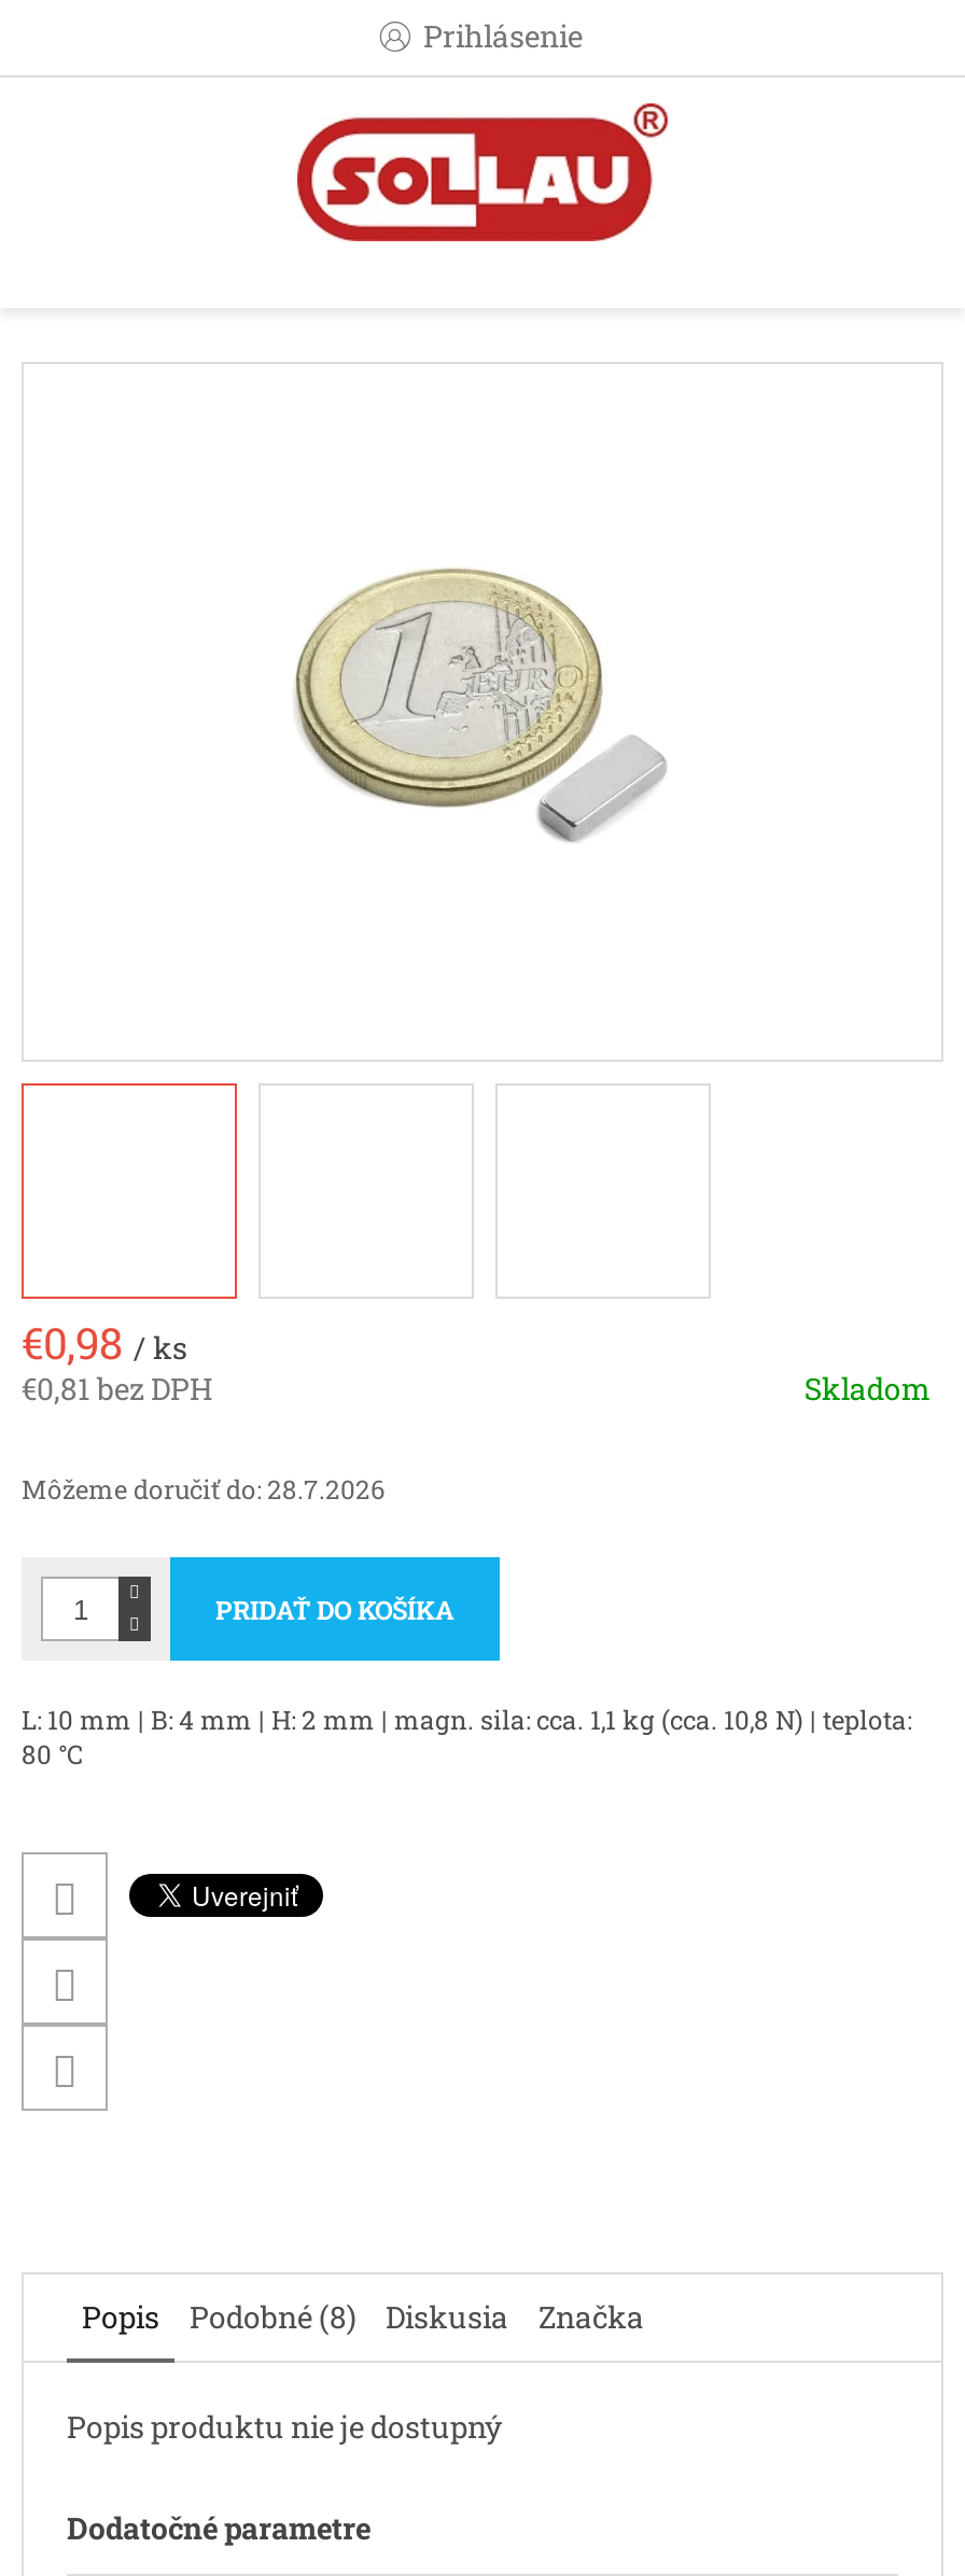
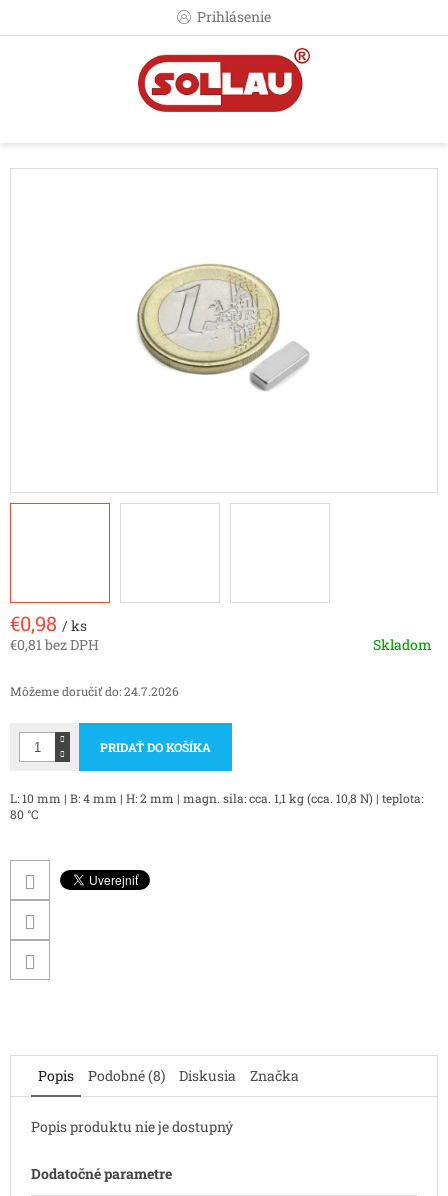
- Môžeme doručiť do: 28.7.2026
+ Môžeme doručiť do: 24.7.2026
